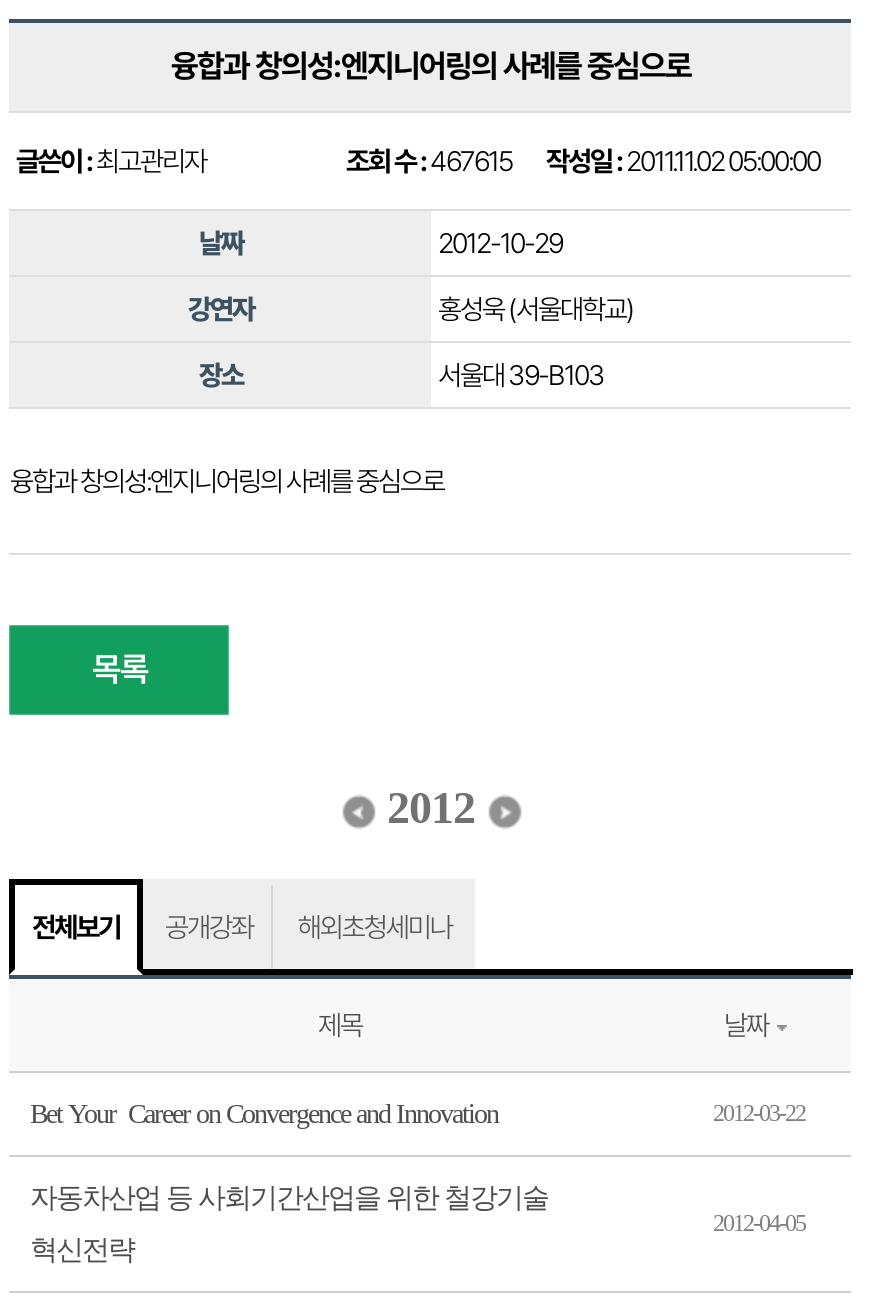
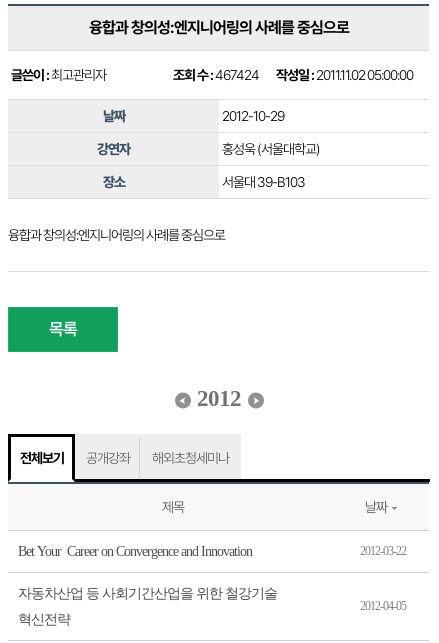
- 조회 수 :467615 작성일 : 2011.11.02 05:00:00
+ 조회 수 :467424 작성일 : 2011.11.02 05:00:00
